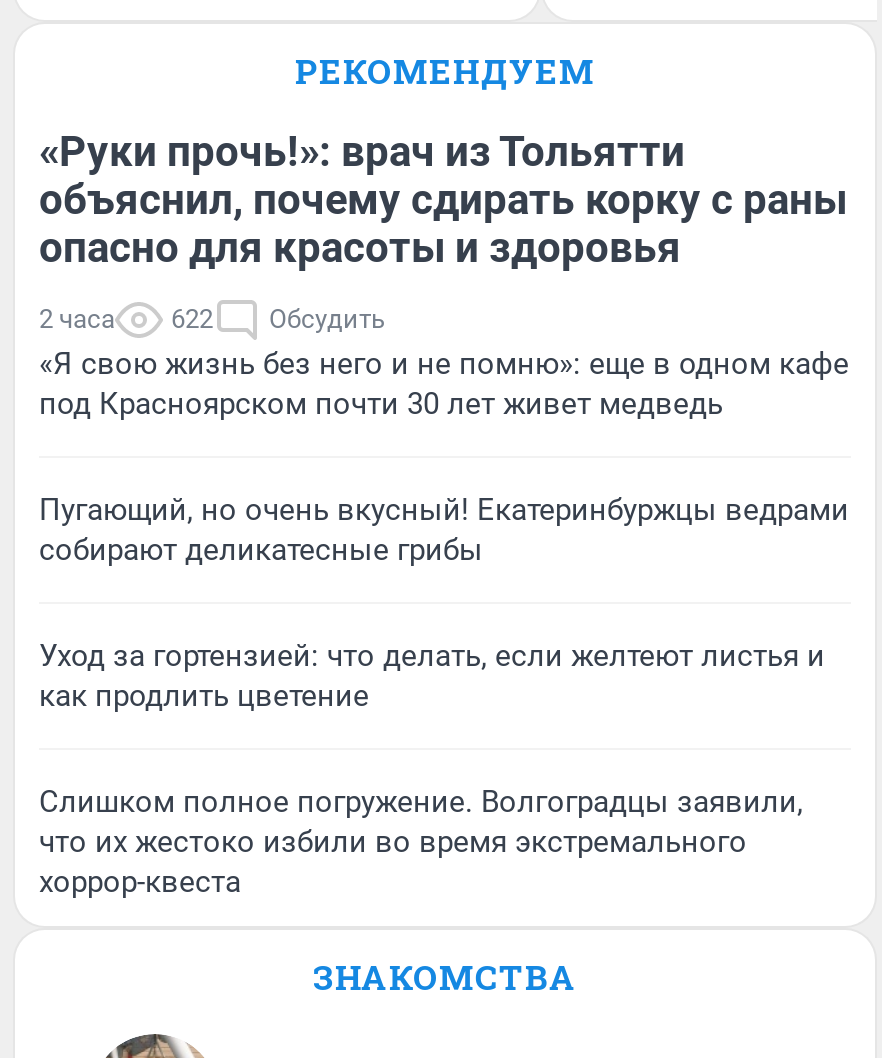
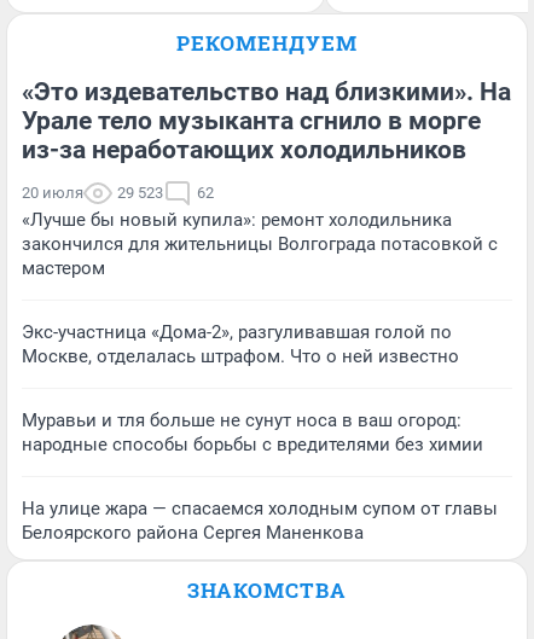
- «Руки прочь!»: врач из Тольятти
- объяснил, почему сдирать корку с раны
- опасно для красоты и здоровья
+ «Это издевательство над близкими». На
+ Урале тело музыканта сгнило в морге
+ из-за неработающих холодильников

- 2 часа
- 622
- Обсудить
- «Я свою жизнь без него и не помню»: еще в одном кафе
- под Красноярском почти 30 лет живет медведь
+ 20 июля
+ 29 523
+ 62
+ «Лучше бы новый купила»: ремонт холодильника
+ закончился для жительницы Волгограда потасовкой с
+ мастером

- Пугающий, но очень вкусный! Екатеринбуржцы ведрами
- собирают деликатесные грибы
+ Экс-участница «Дома-2», разгуливавшая голой по
+ Москве, отделалась штрафом. Что о ней известно

- Уход за гортензией: что делать, если желтеют листья и
- как продлить цветение
+ Муравьи и тля больше не сунут носа в ваш огород:
+ народные способы борьбы с вредителями без химии

- Слишком полное погружение. Волгоградцы заявили,
- что их жестоко избили во время экстремального
- хоррор-квеста
+ На улице жара — спасаемся холодным супом от главы
+ Белоярского района Сергея Маненкова
